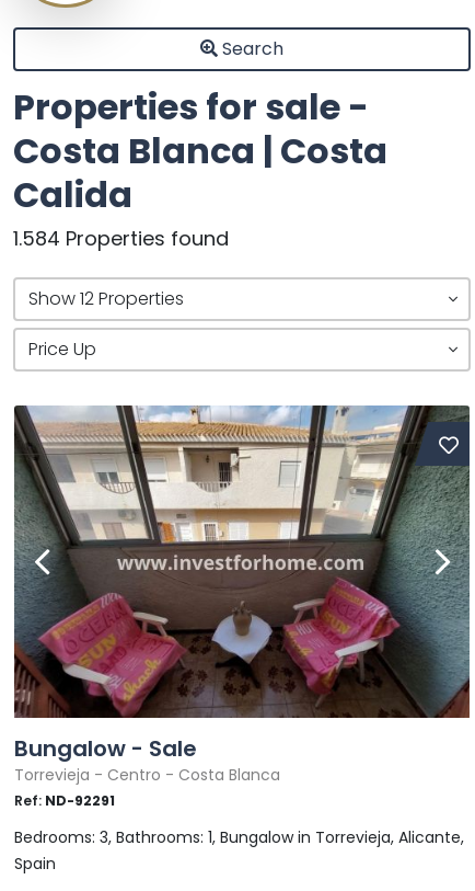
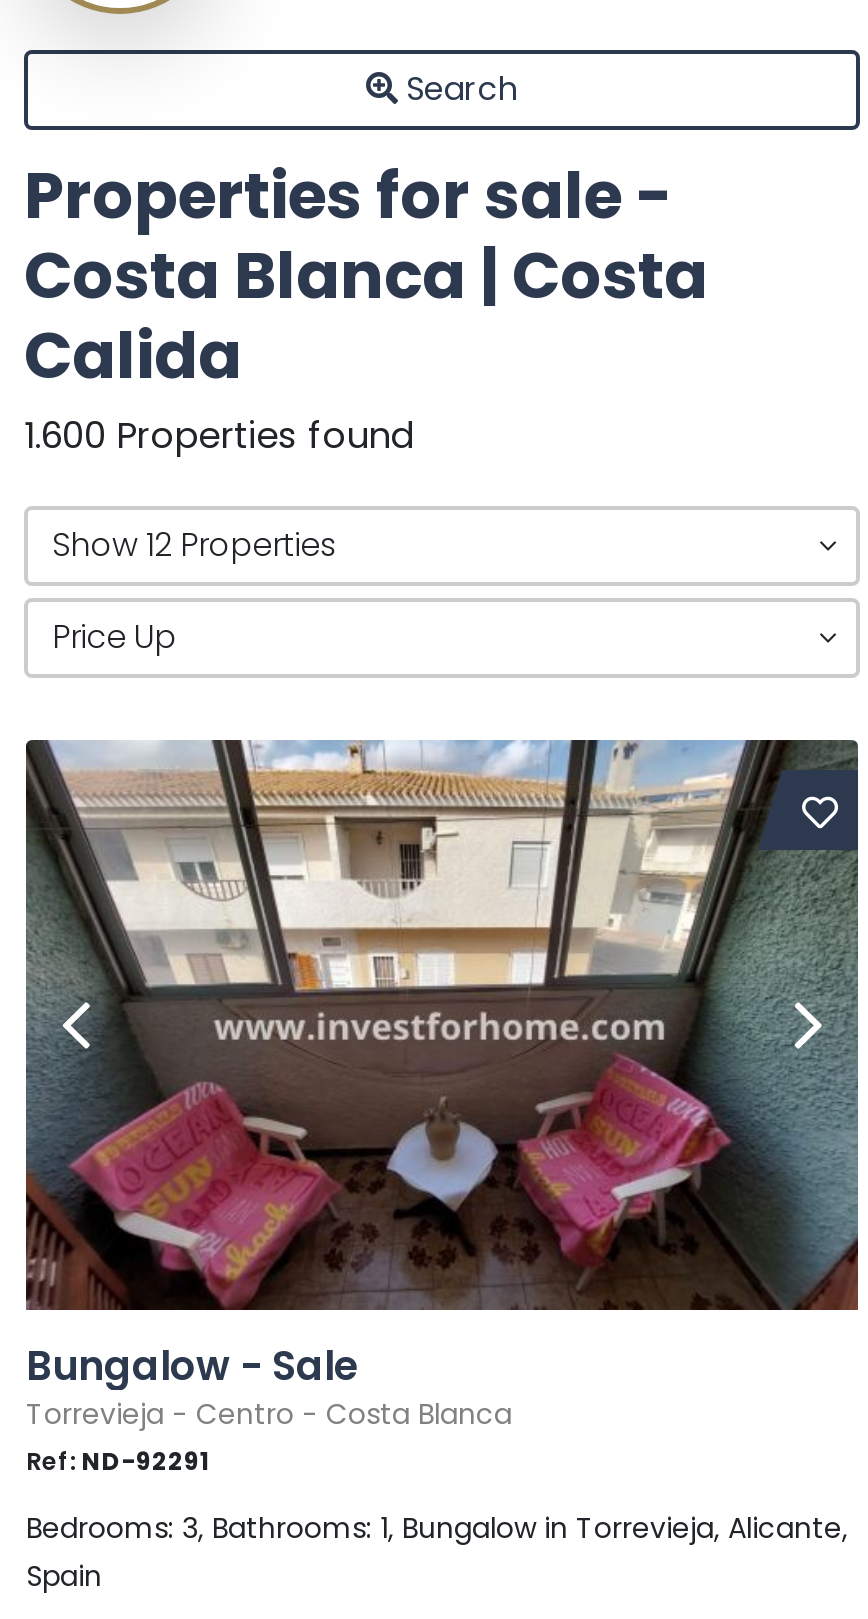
- 1.584 Properties found
+ 1.600 Properties found
